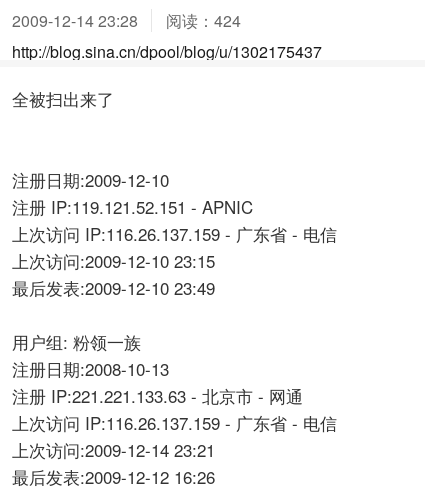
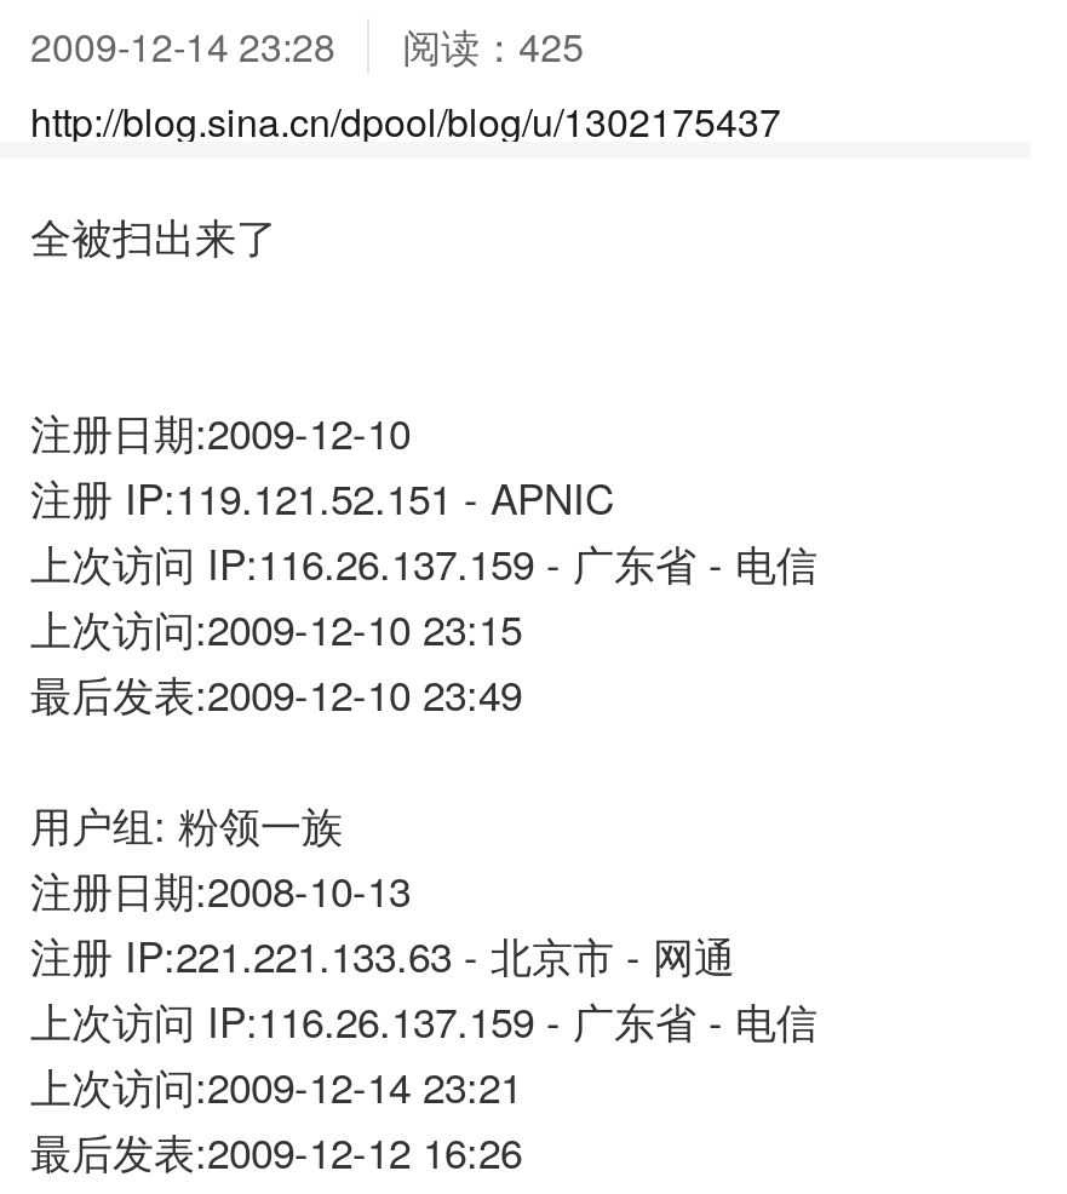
- 2009-12-14 23:28 阅读：424
+ 2009-12-14 23:28 阅读：425
